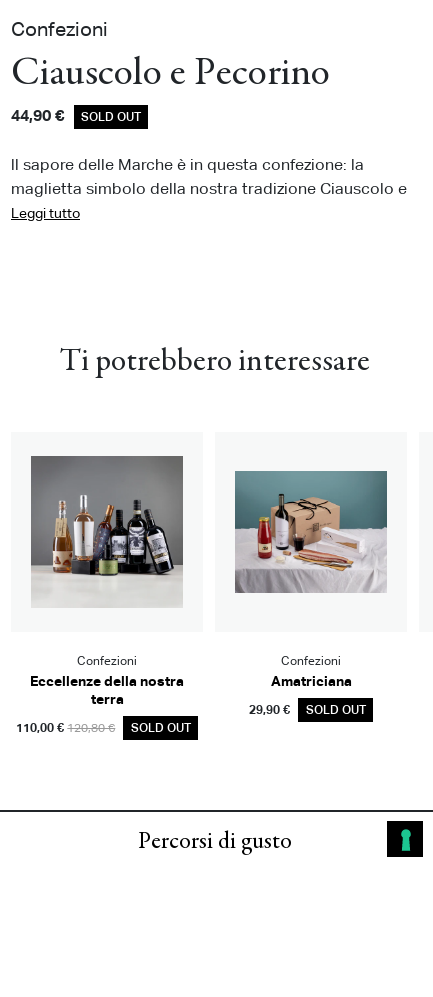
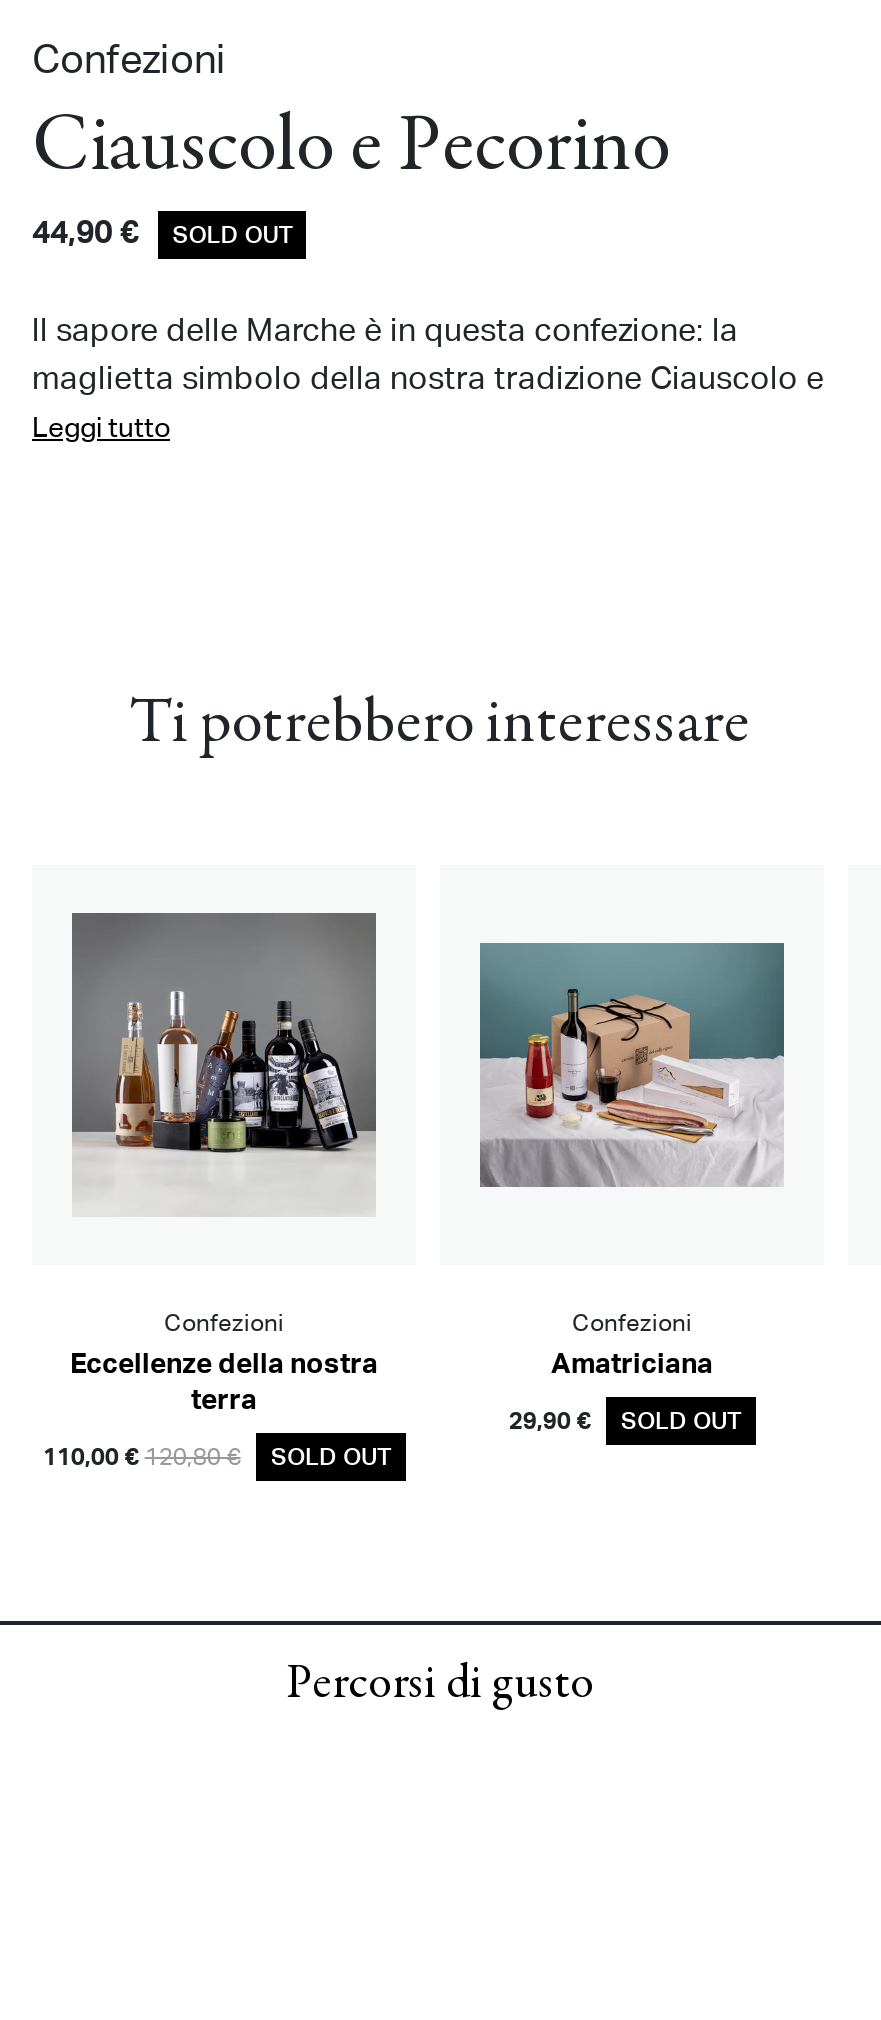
- [image]
